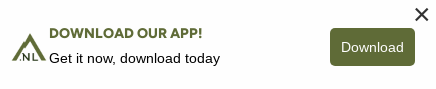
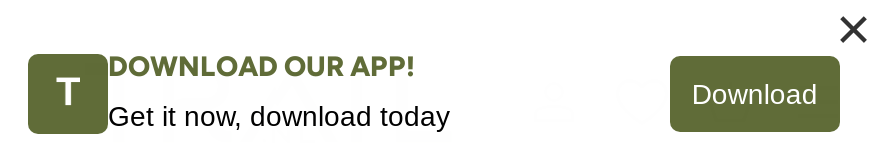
- [image]
+ [image]
